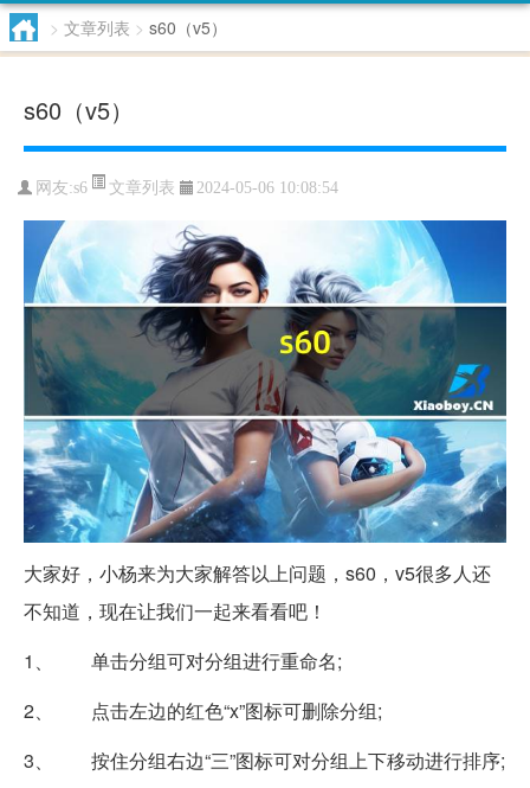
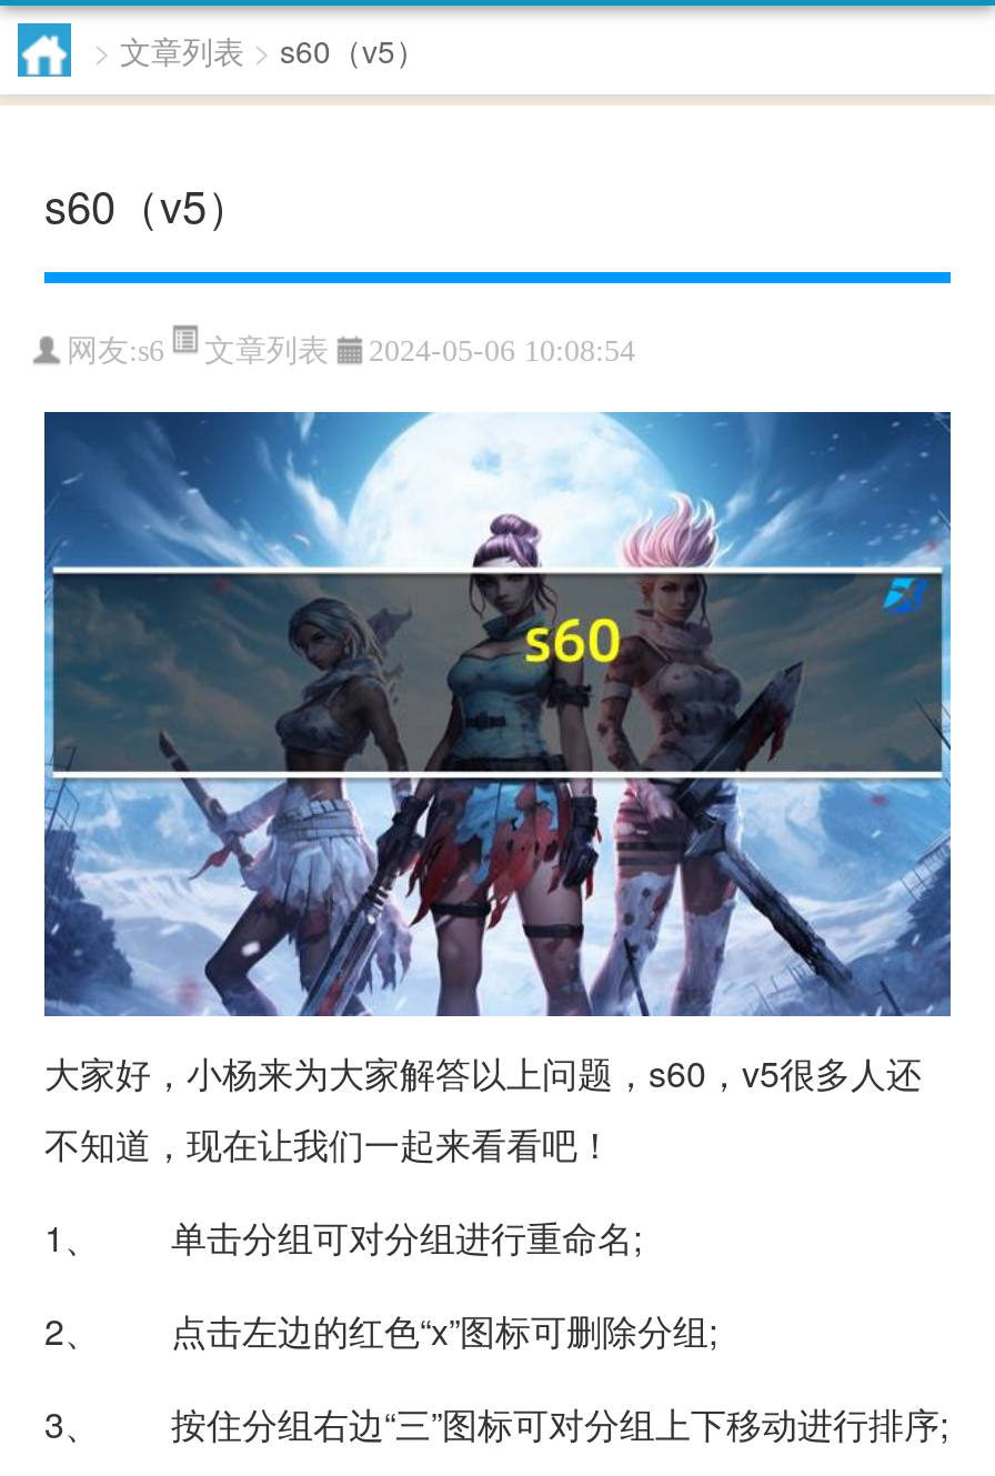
- [image]
+ [image]
